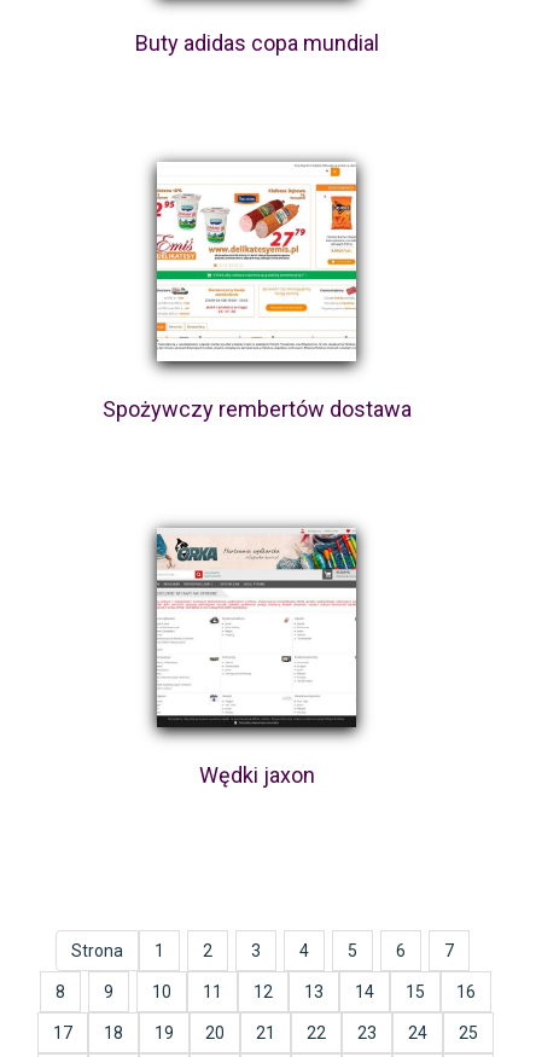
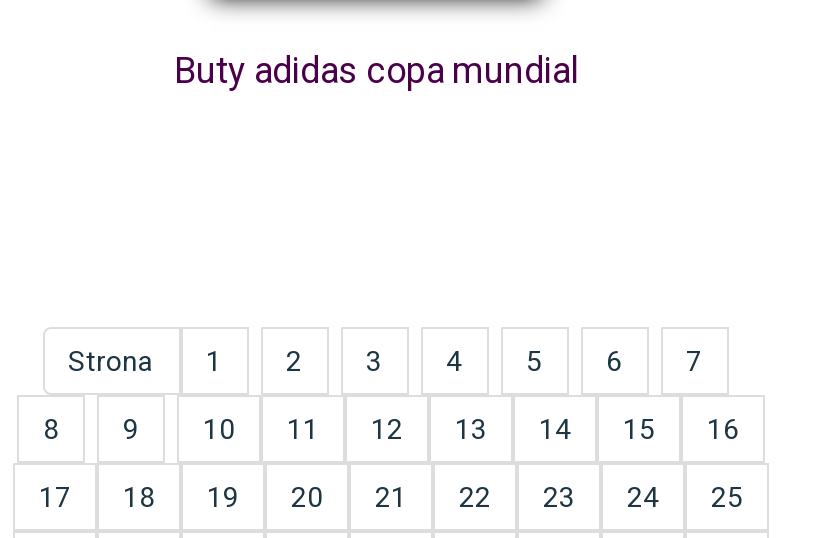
- [image]
- Spożywczy rembertów dostawa

- [image]
- Wędki jaxon
